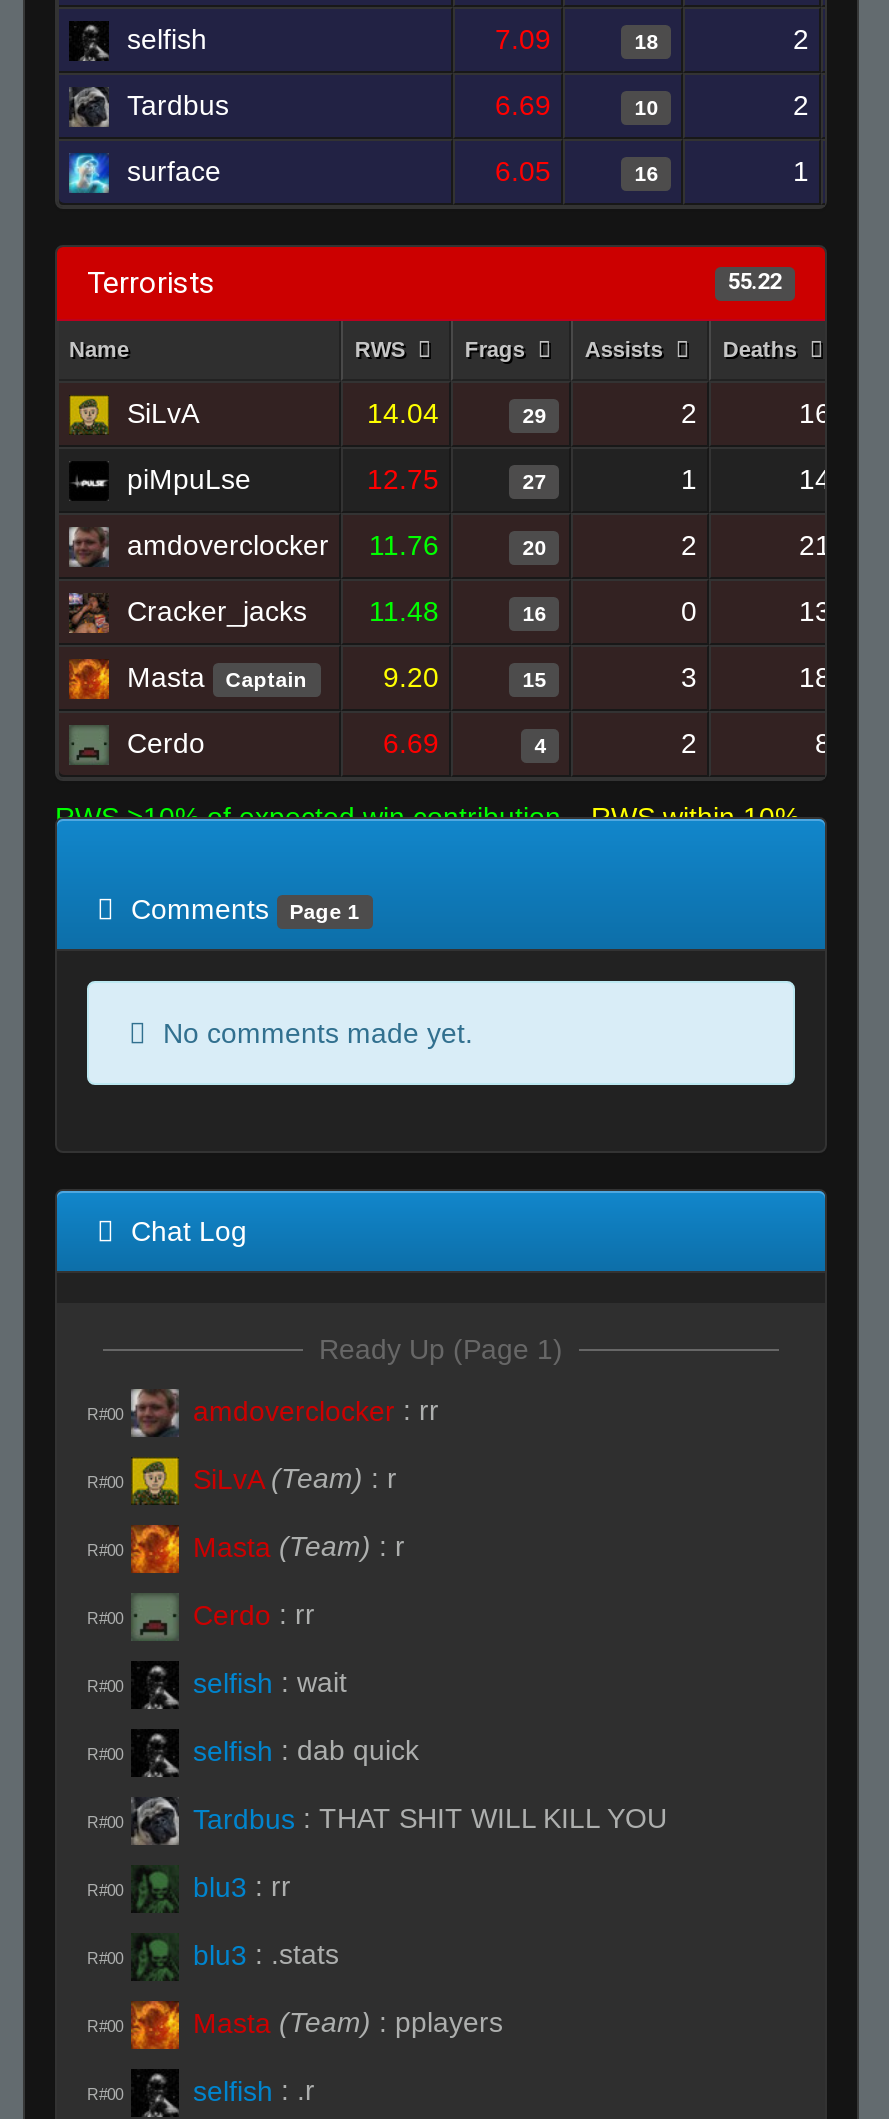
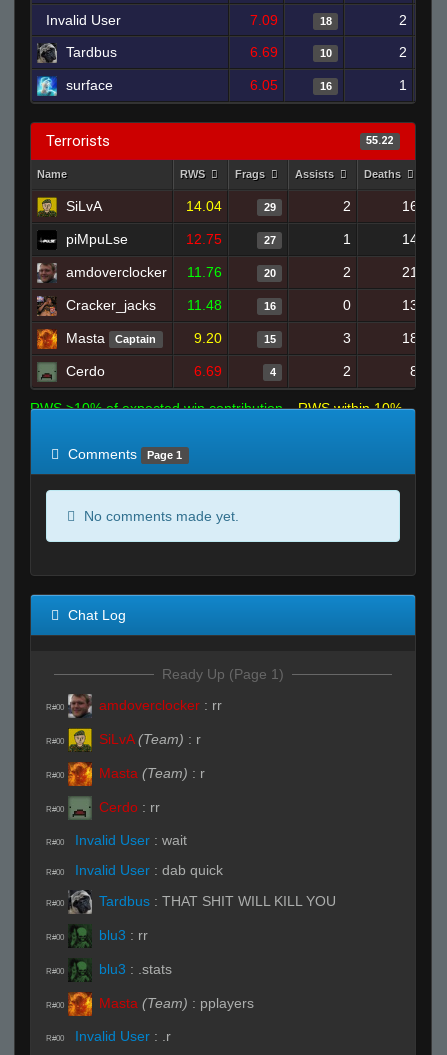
- selfish
+ Invalid User

- selfish : wait
+ Invalid User : wait

- selfish : dab quick
+ Invalid User : dab quick

- selfish :.r
+ Invalid User :.r
